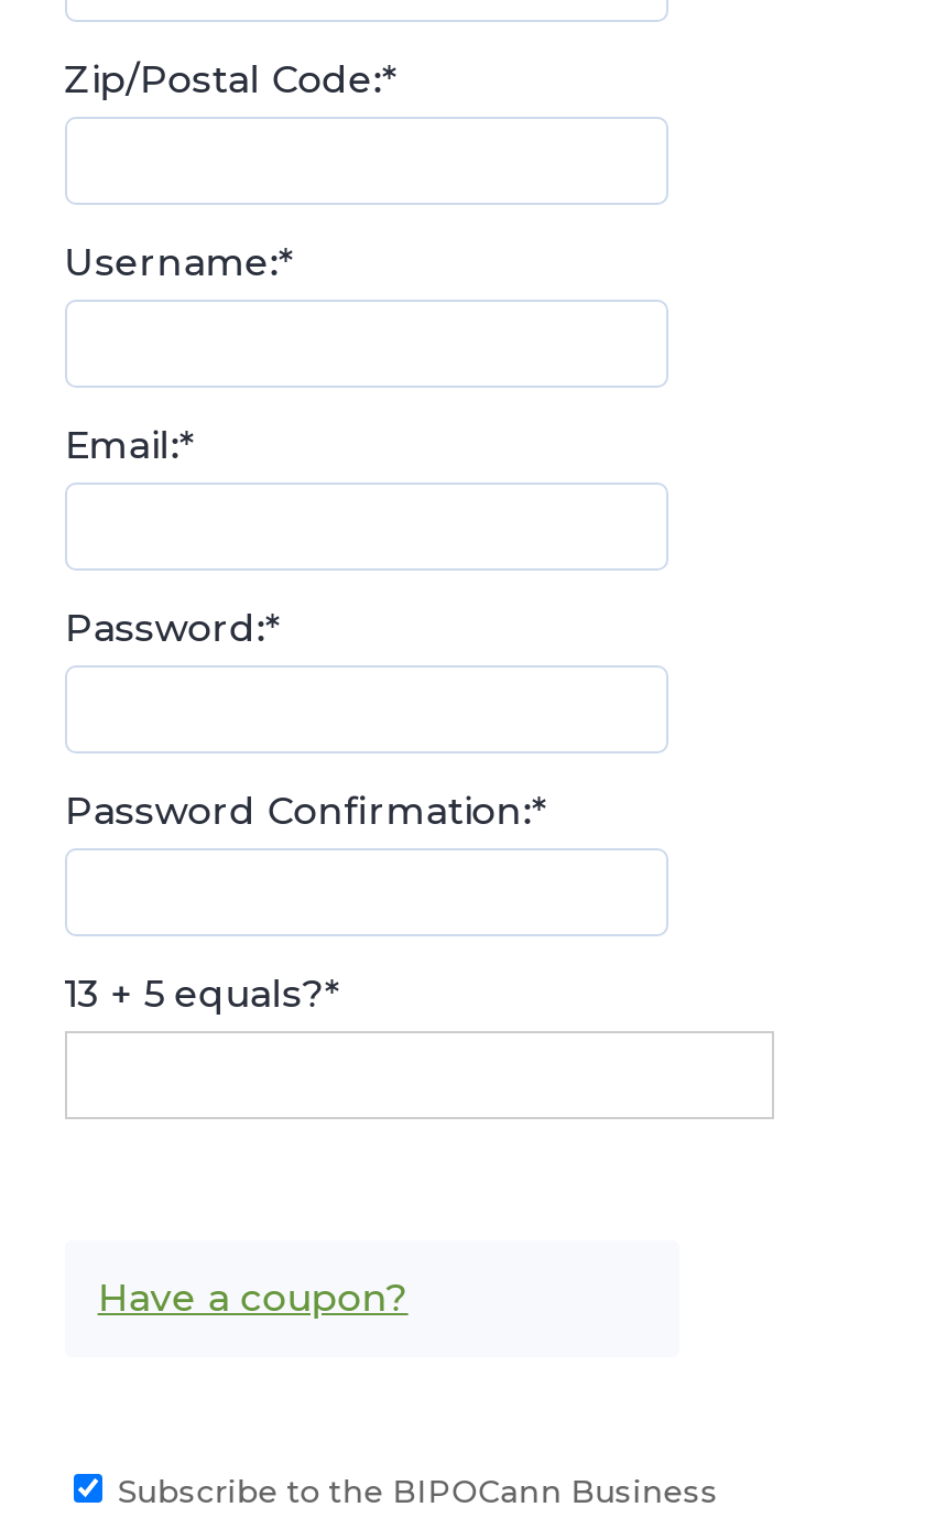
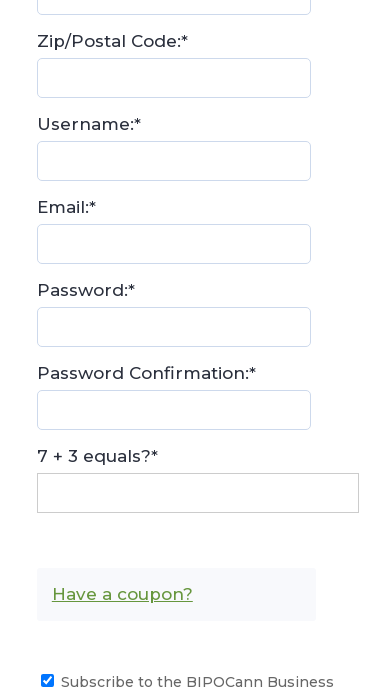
- 13 + 5 equals?*
+ 7 + 3 equals?*
